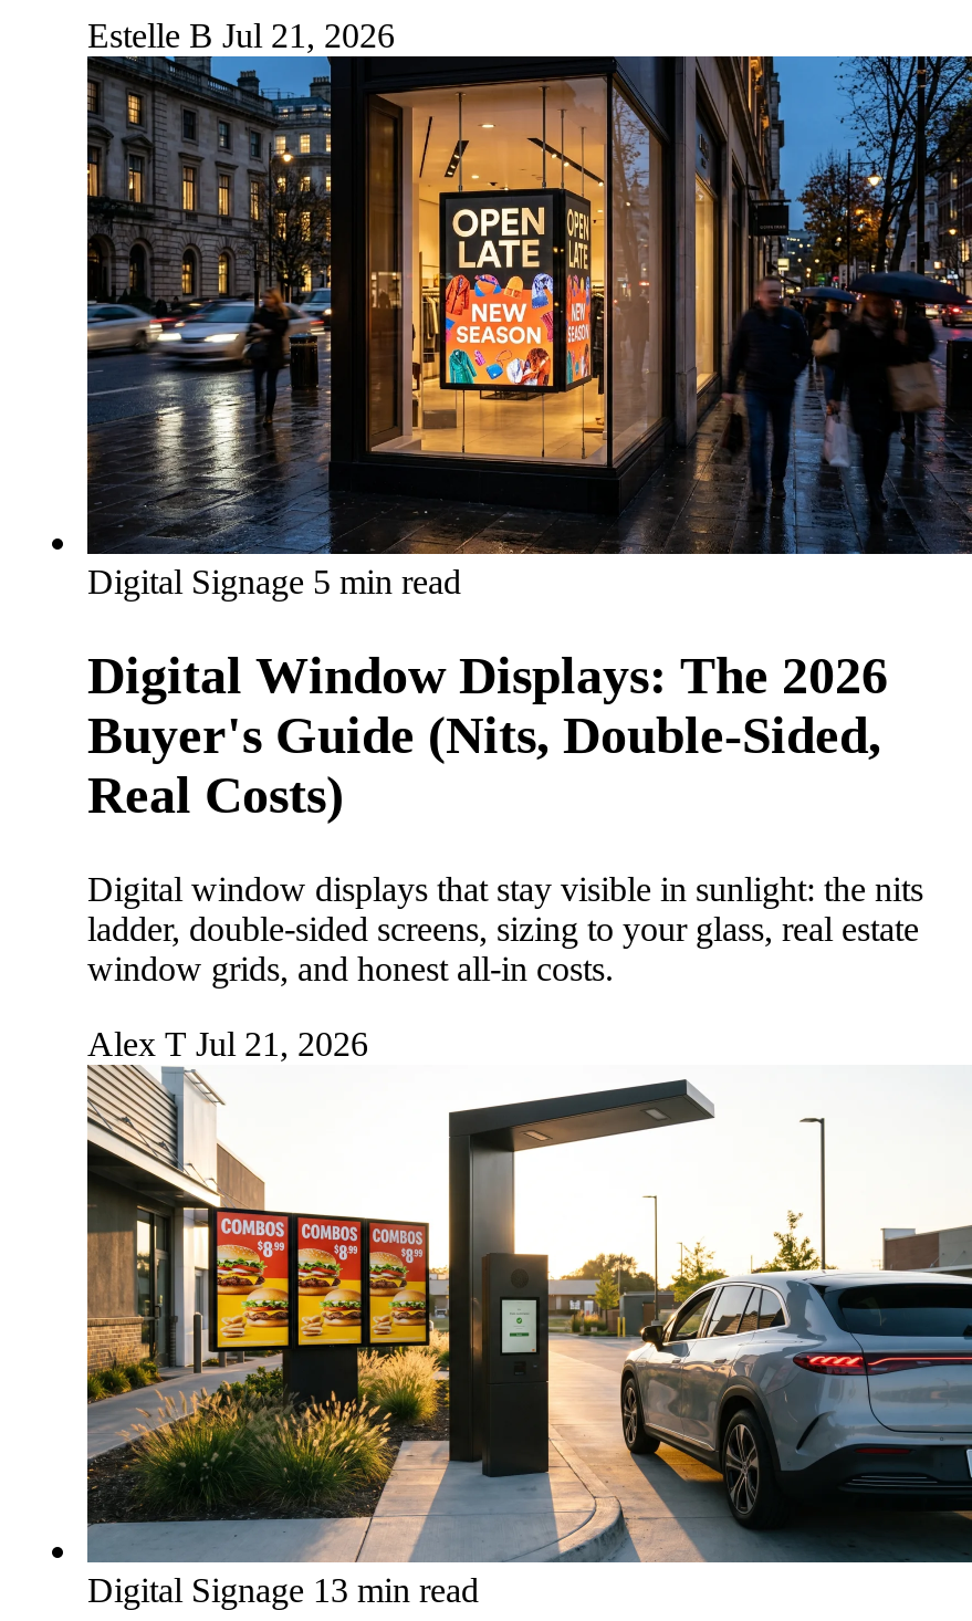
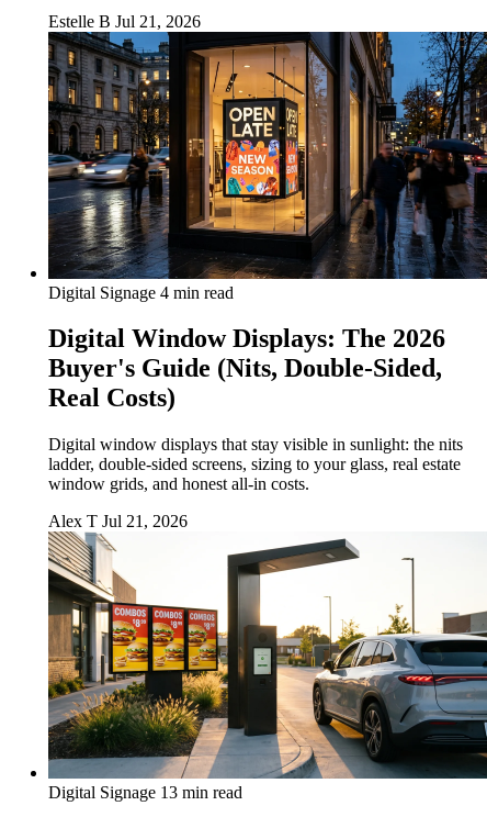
- Digital Signage 5 min read
+ Digital Signage 4 min read
